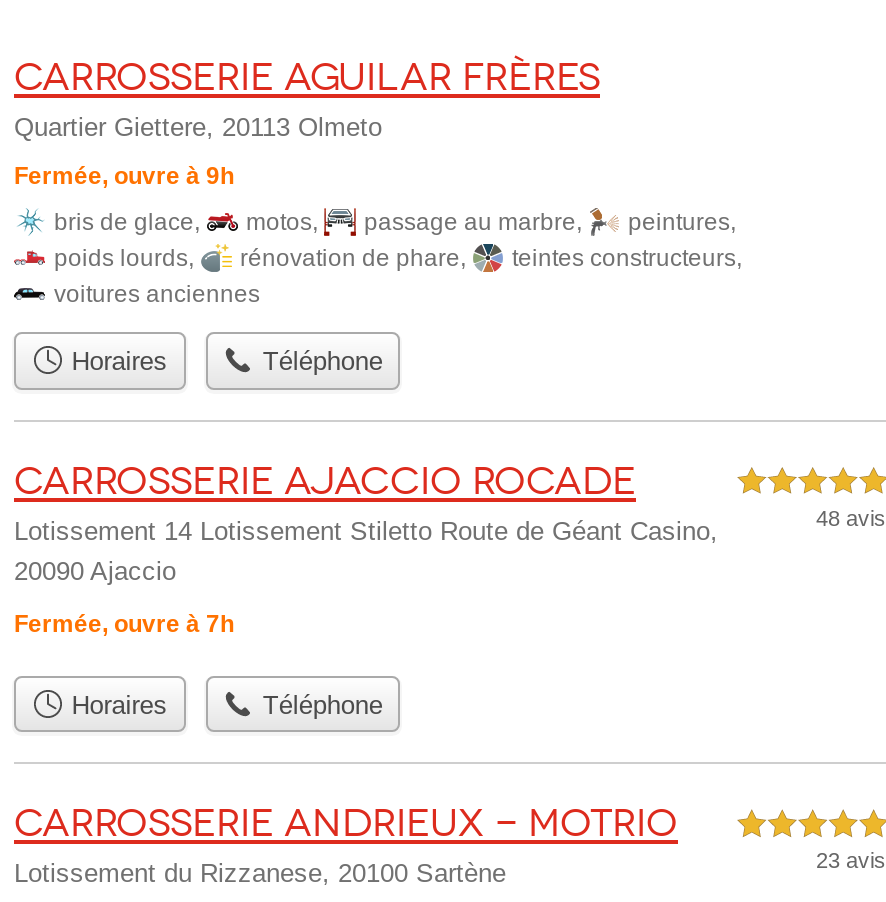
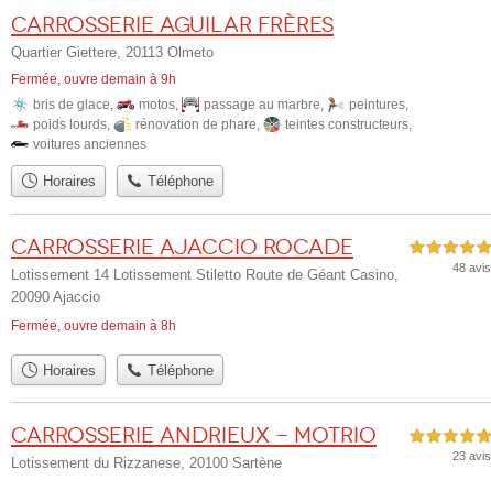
- Fermée, ouvre à 9h
+ Fermée, ouvre demain à 9h

- Fermée, ouvre à 7h
+ Fermée, ouvre demain à 8h
